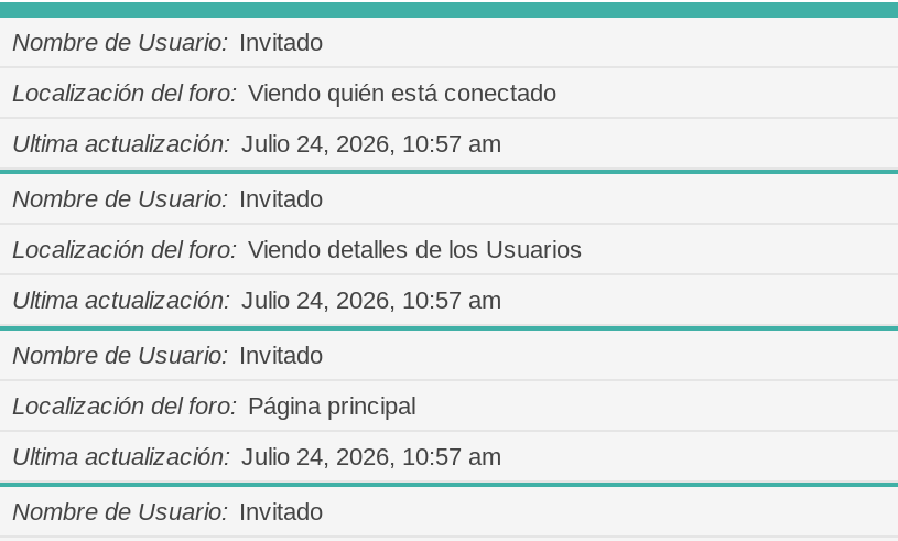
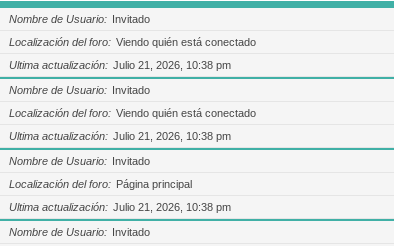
- Ultima actualización Julio 24, 2026, 10:57 am
+ Ultima actualización Julio 21, 2026, 10:38 pm

- Viendo detalles de los Usuarios
+ Viendo quién está conectado

- Ultima actualización Julio 24, 2026, 10:57 am
+ Ultima actualización Julio 21, 2026, 10:38 pm

- Ultima actualización Julio 24, 2026, 10:57 am
+ Ultima actualización Julio 21, 2026, 10:38 pm
